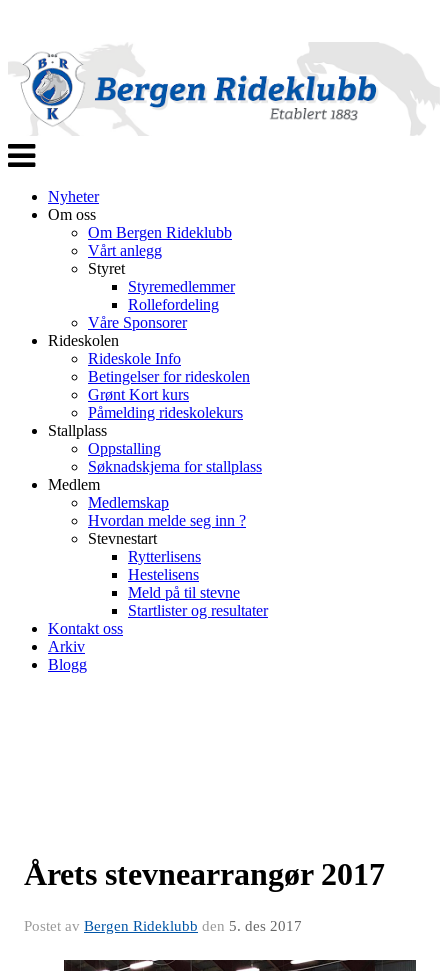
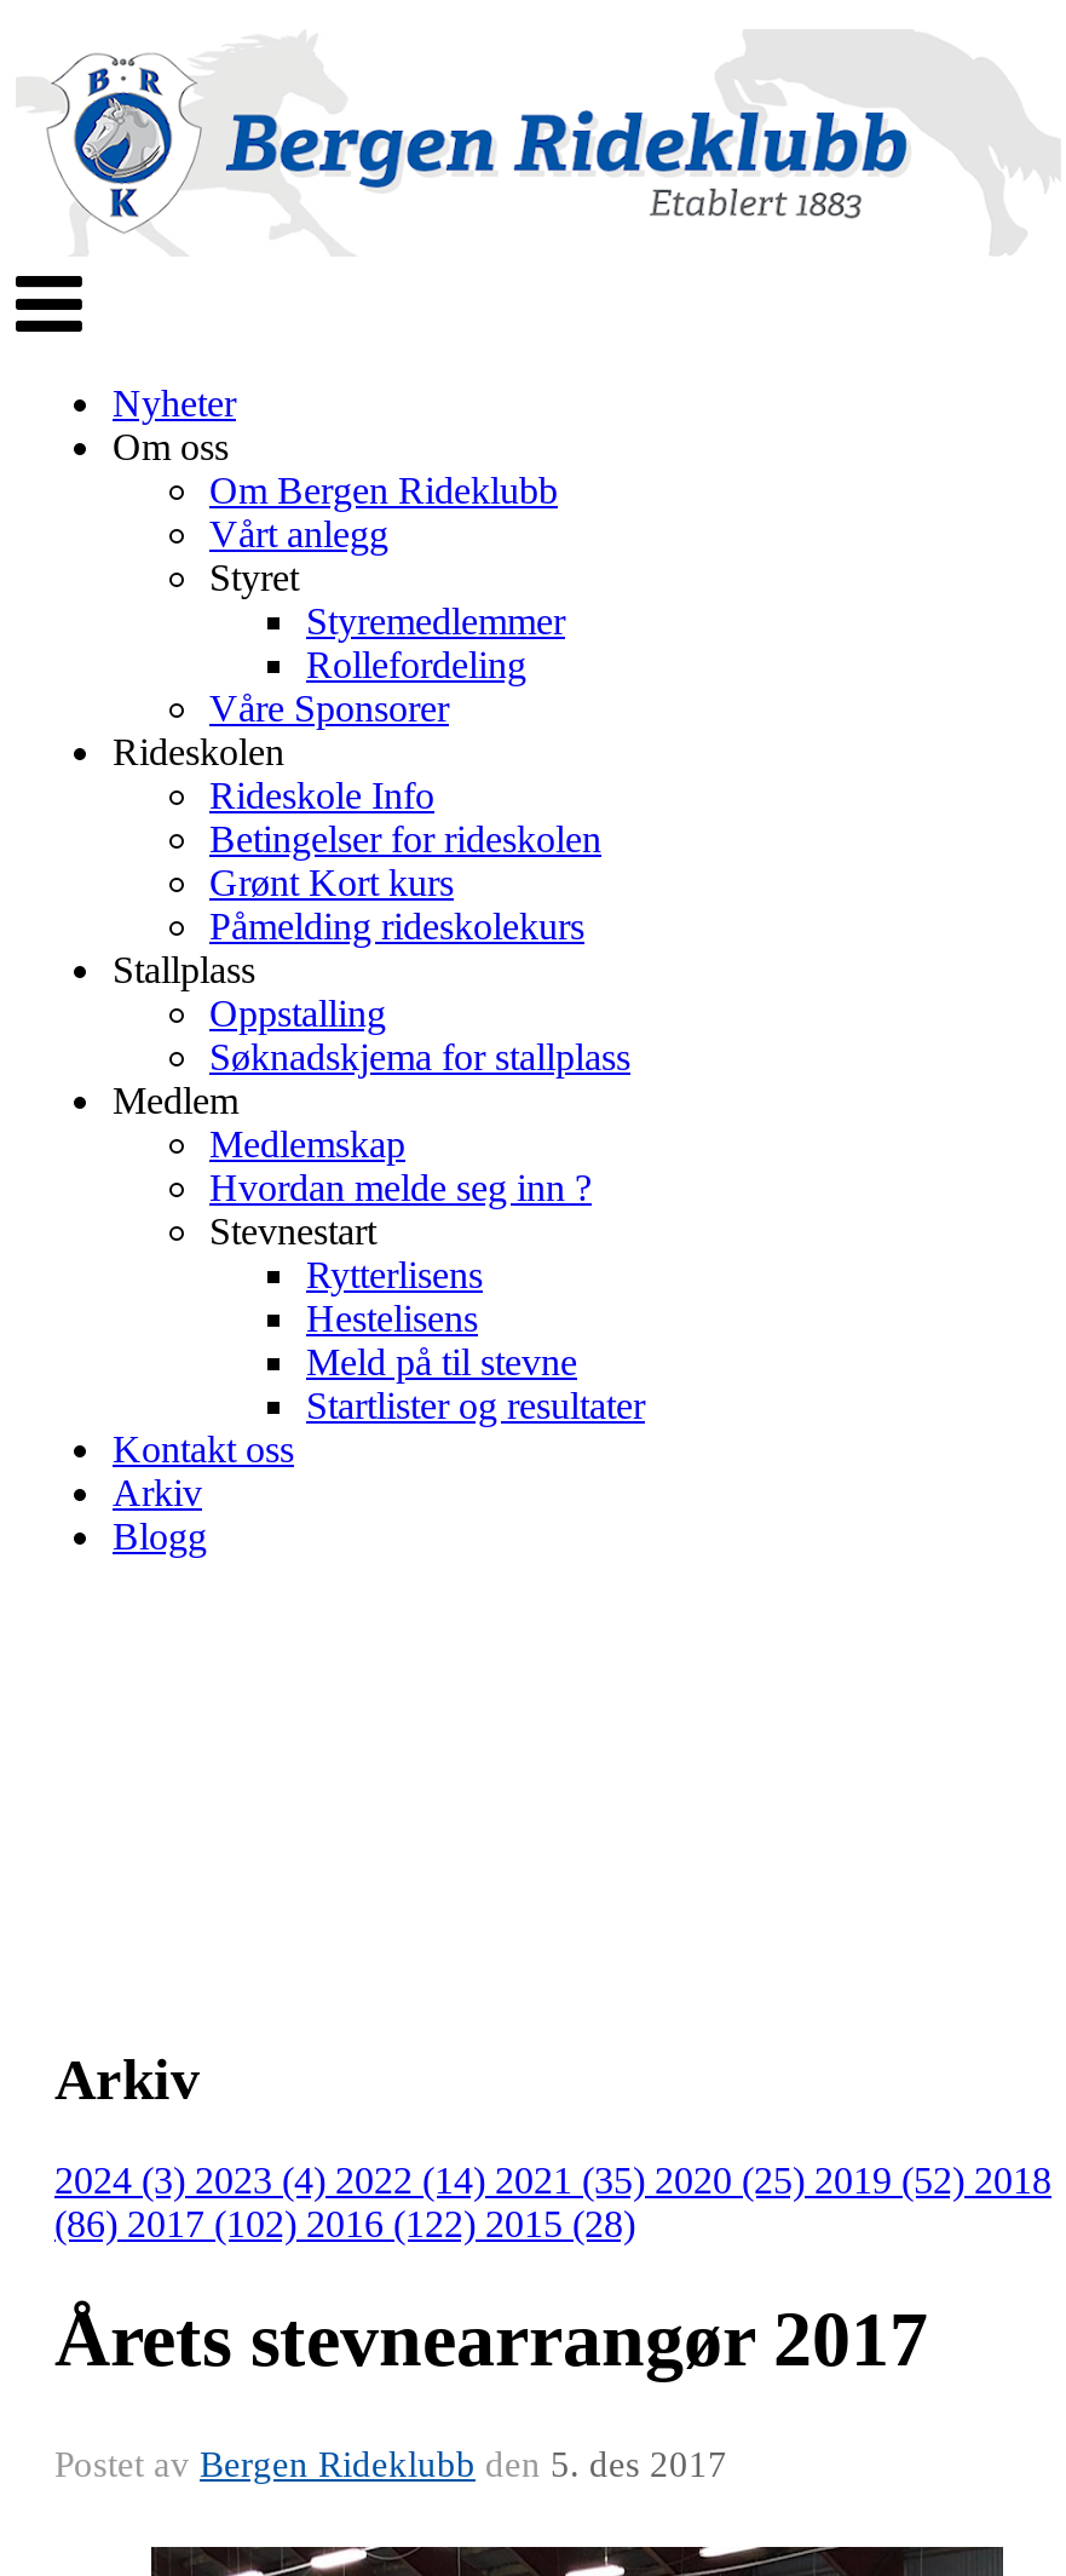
+ Arkiv
+ 2024 (3) 2023 (4) 2022 (14) 2021 (35) 2020 (25) 2019 (52) 2018
+ (86) 2017 (102) 2016 (122) 2015 (28)
